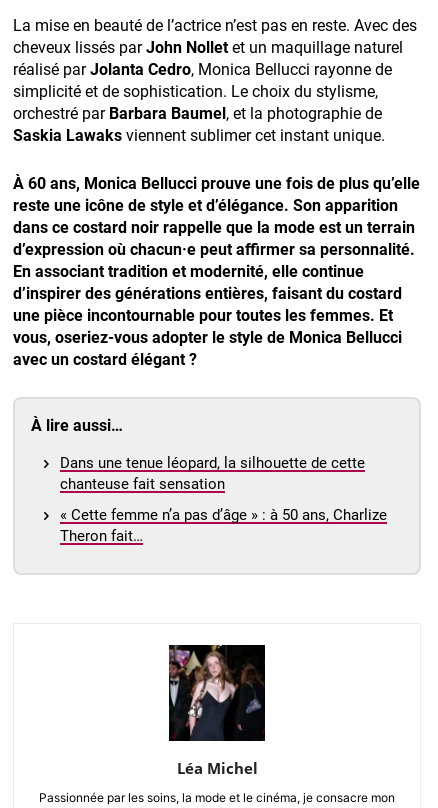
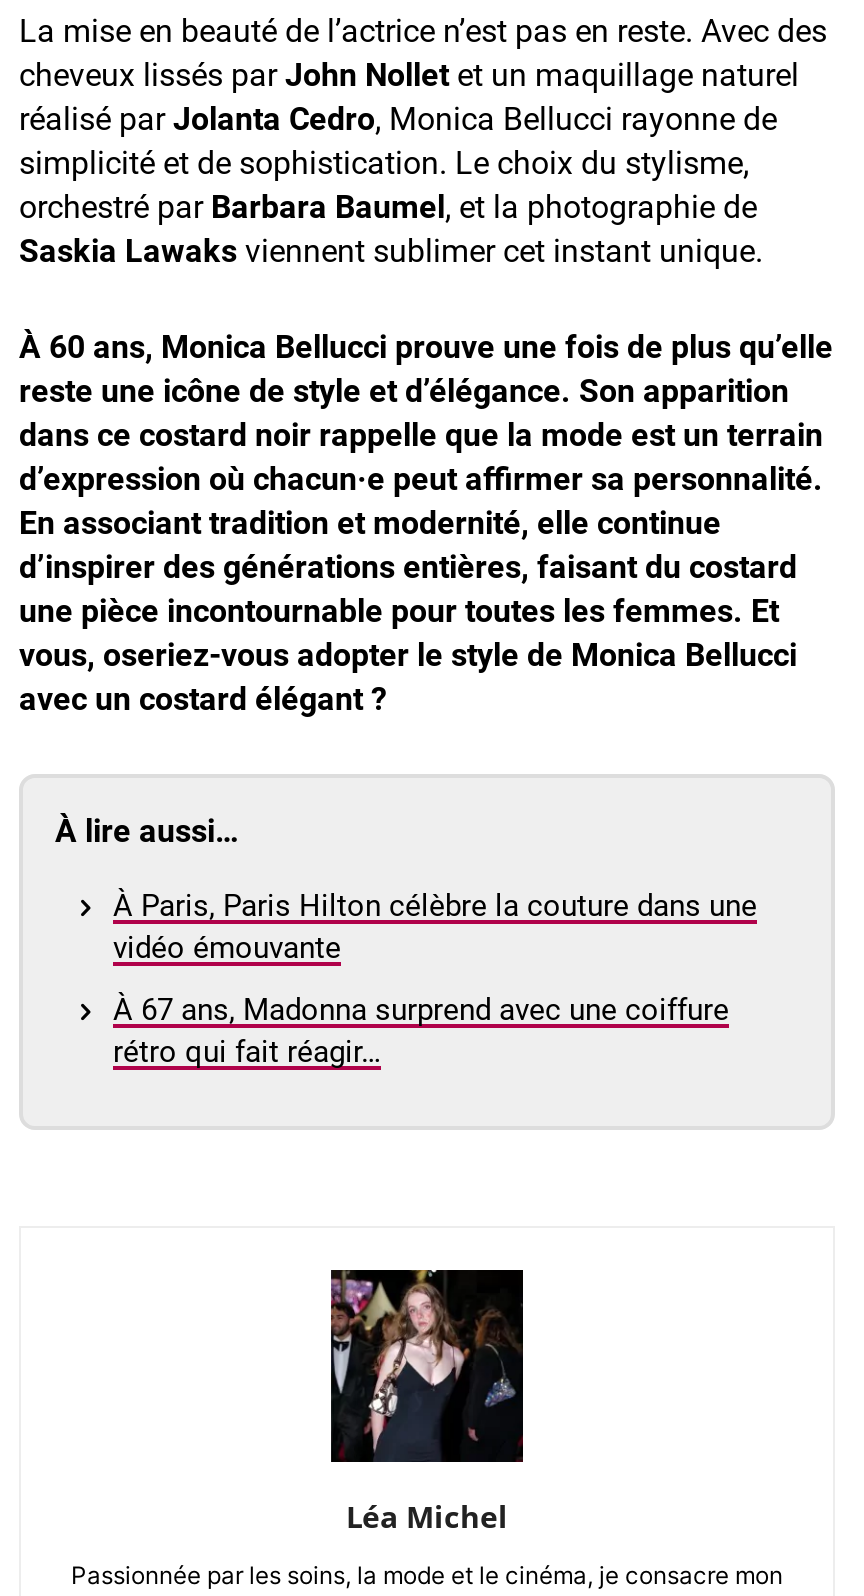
- Dans une tenue léopard, la silhouette de cette
- chanteuse fait sensation
+ À Paris, Paris Hilton célèbre la couture dans une
+ vidéo émouvante

- « Cette femme n’a pas d’âge » : à 50 ans, Charlize
- Theron fait…
+ À 67 ans, Madonna surprend avec une coiffure
+ rétro qui fait réagir…
